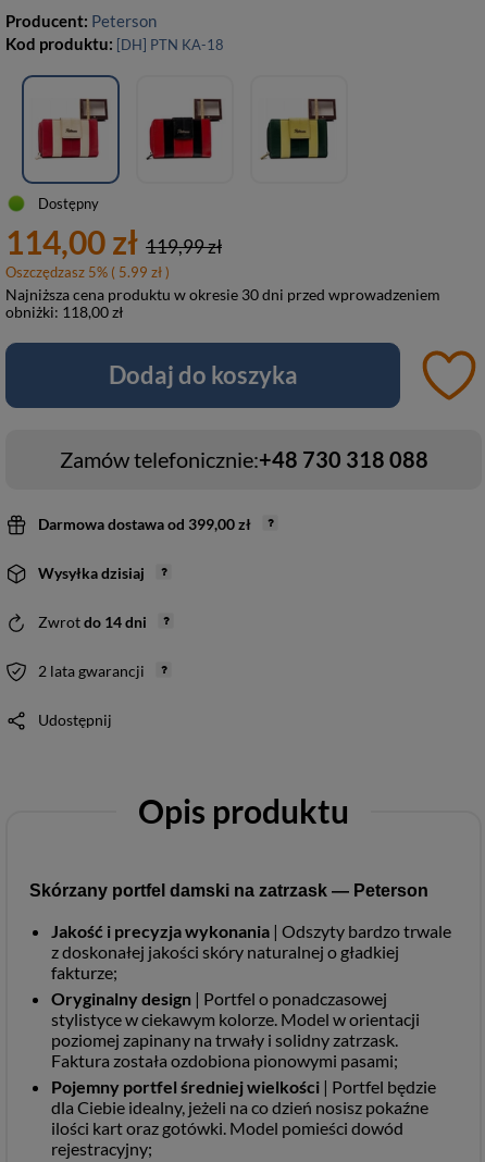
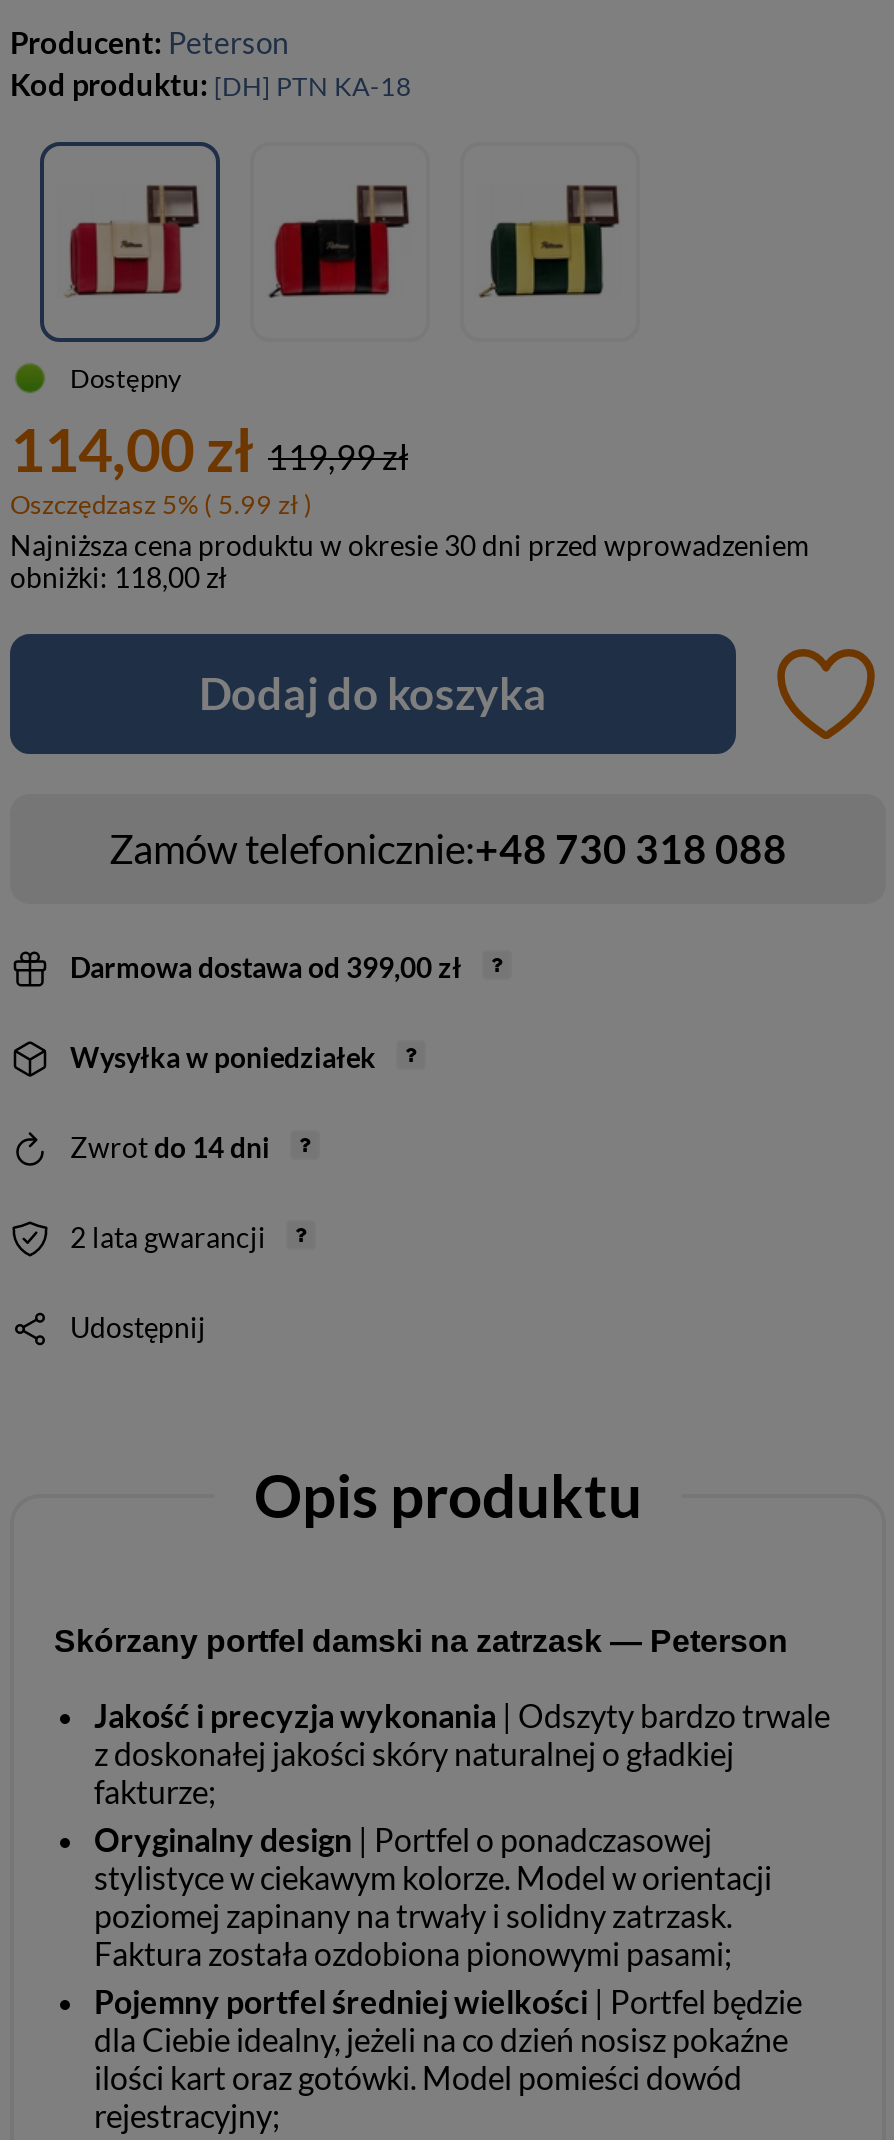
- Wysyłka dzisiaj
+ Wysyłka w poniedziałek
